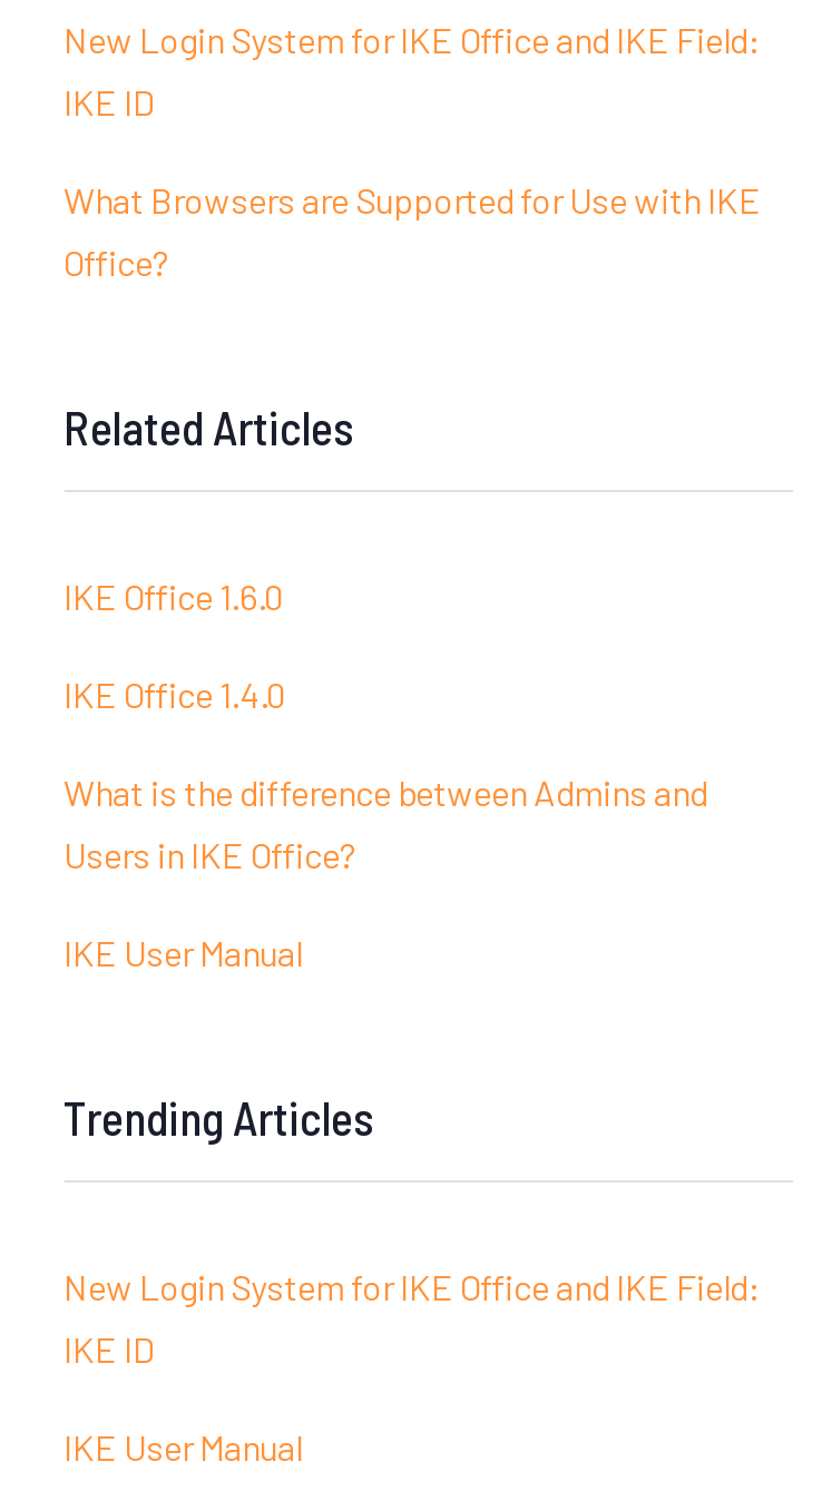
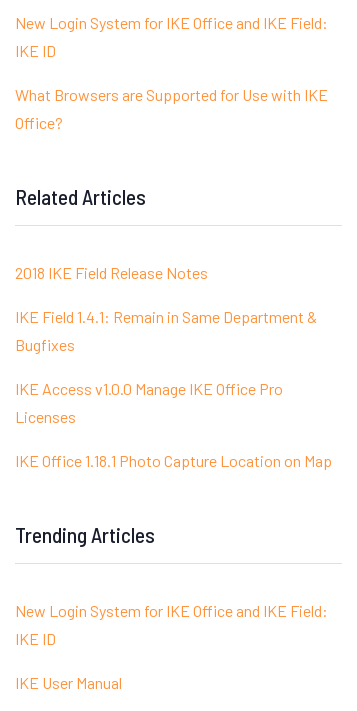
- IKE Office 1.6.0
- IKE Office 1.4.0
- What is the difference between Admins and
- Users in IKE Office?
- IKE User Manual
+ 2018 IKE Field Release Notes
+ IKE Field 1.4.1: Remain in Same Department &
+ Bugfixes
+ IKE Access v1.0.0 Manage IKE Office Pro
+ Licenses
+ IKE Office 1.18.1 Photo Capture Location on Map
